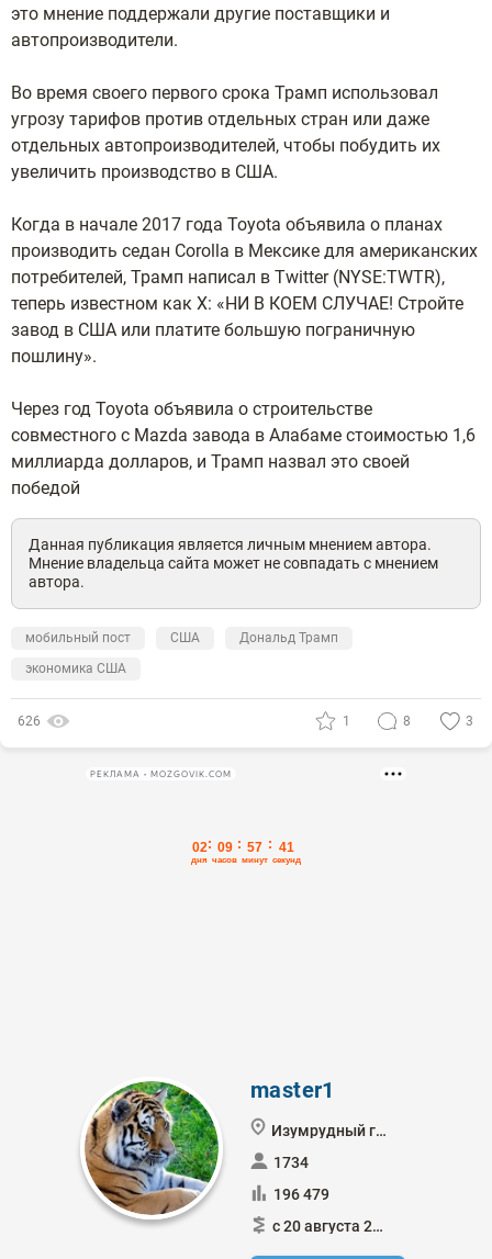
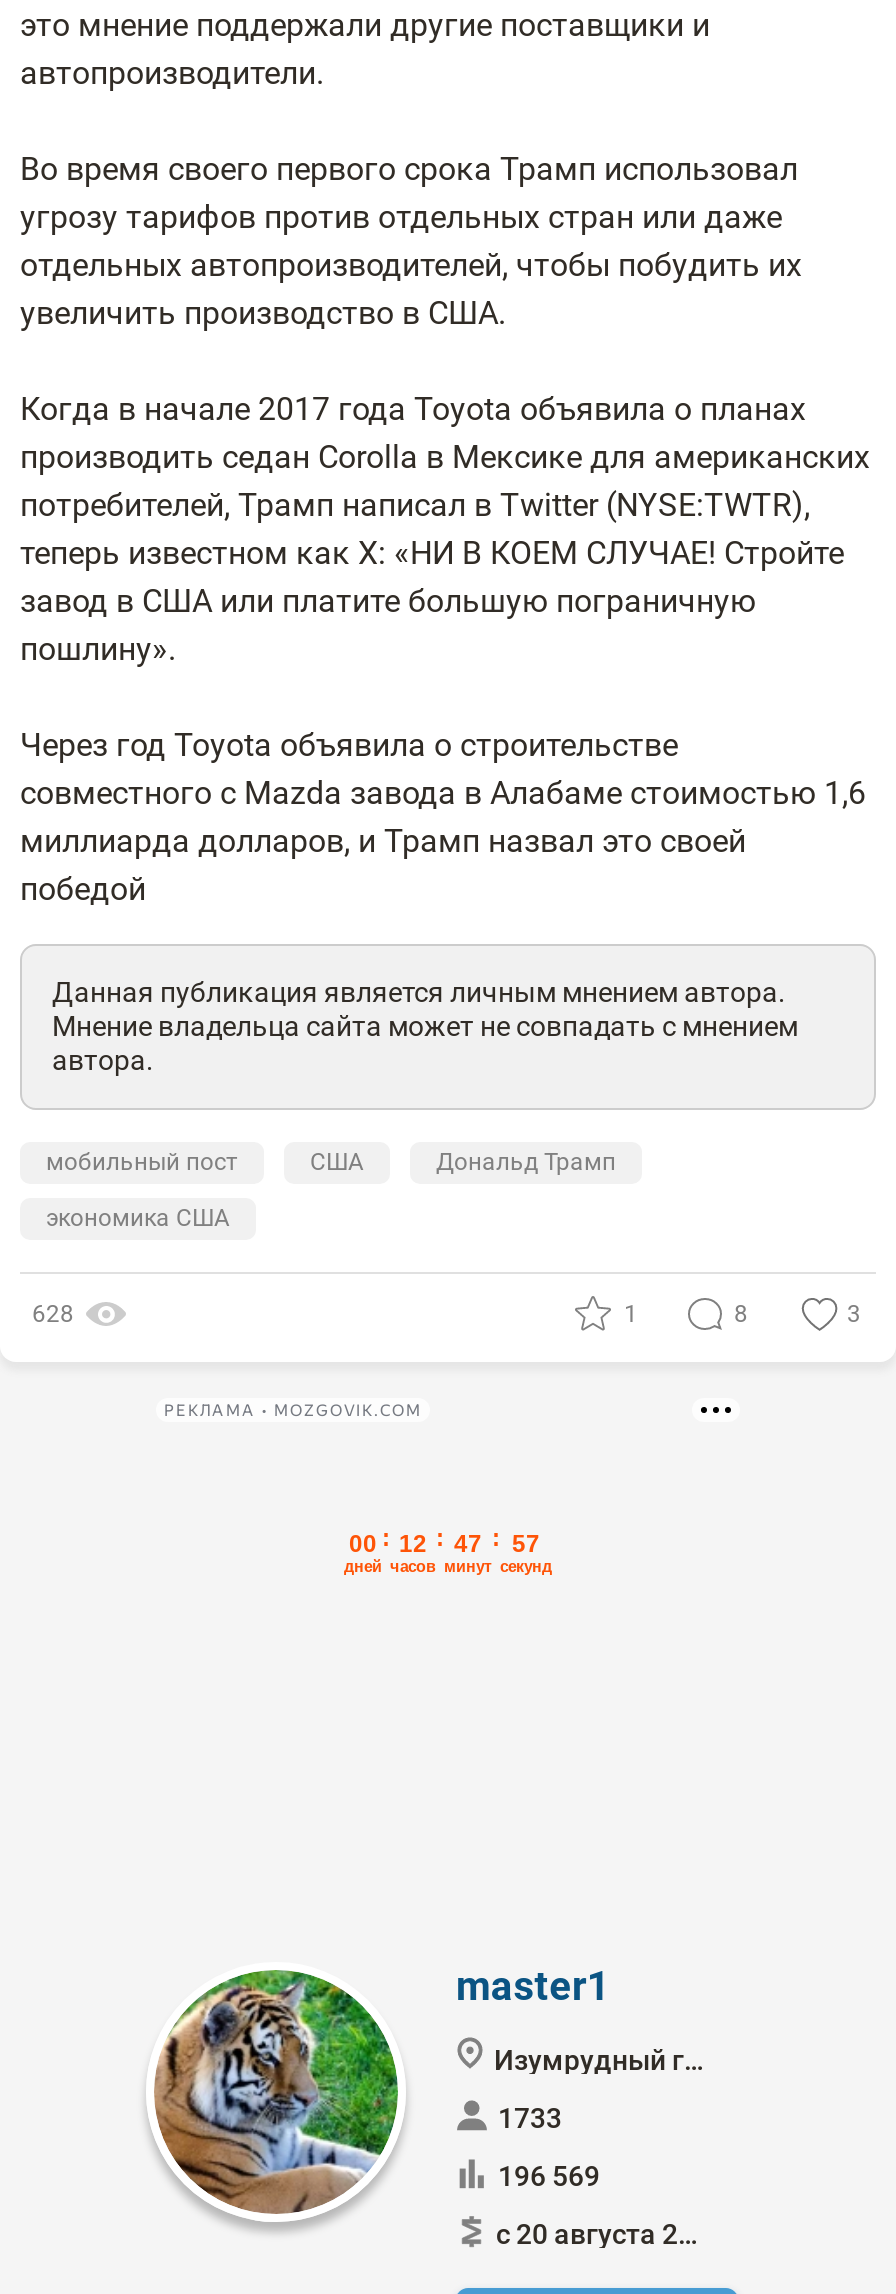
- 626
+ 628

- 1734
+ 1733

- 196 479
+ 196 569
